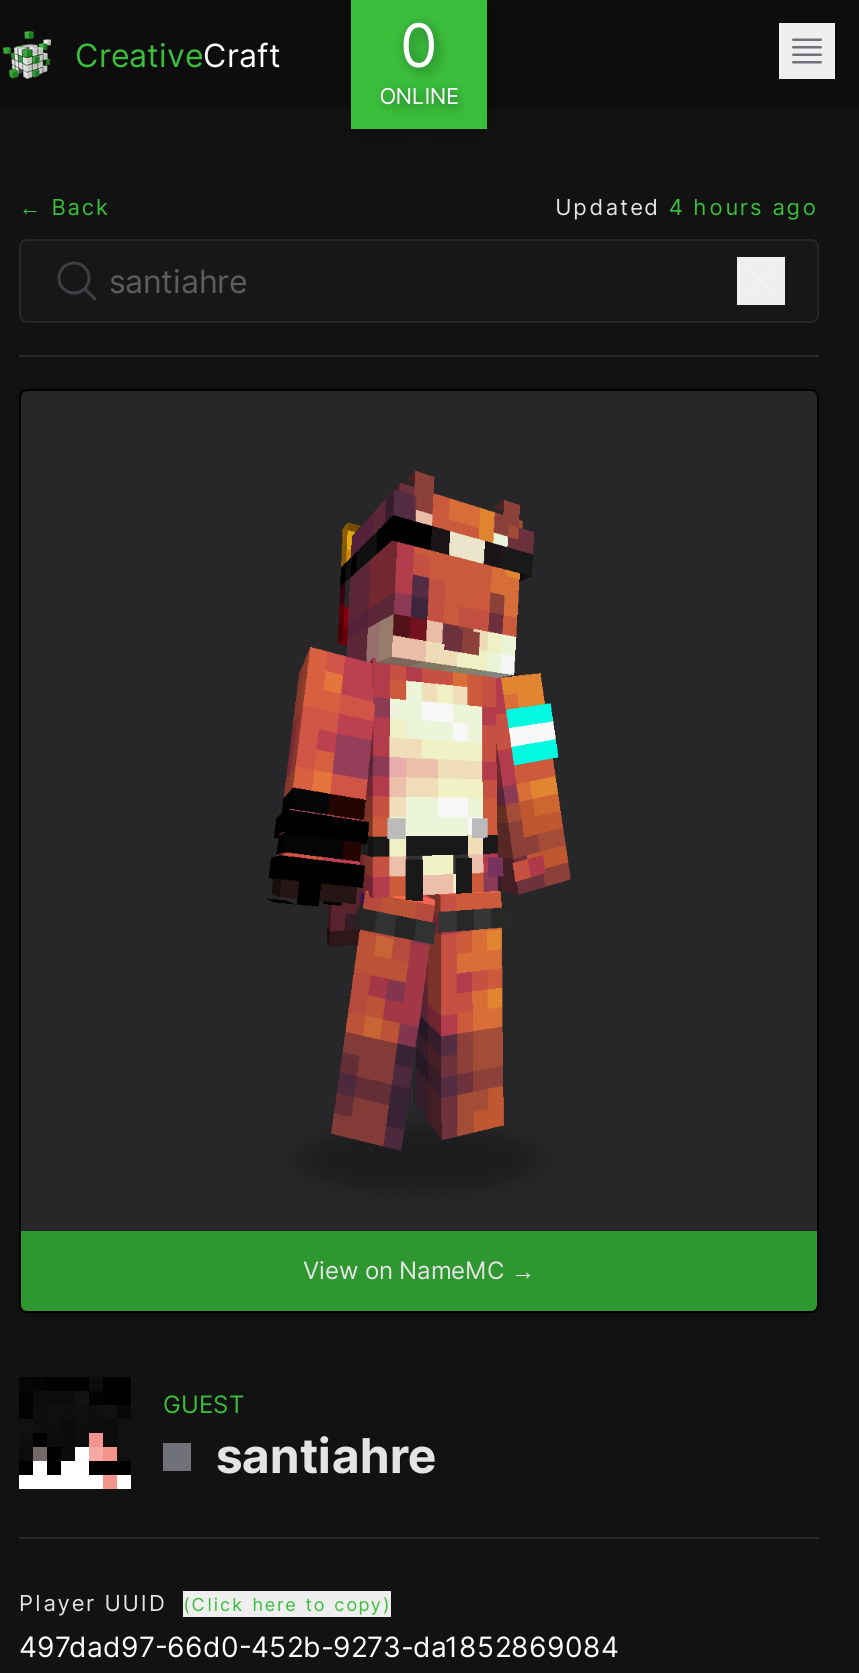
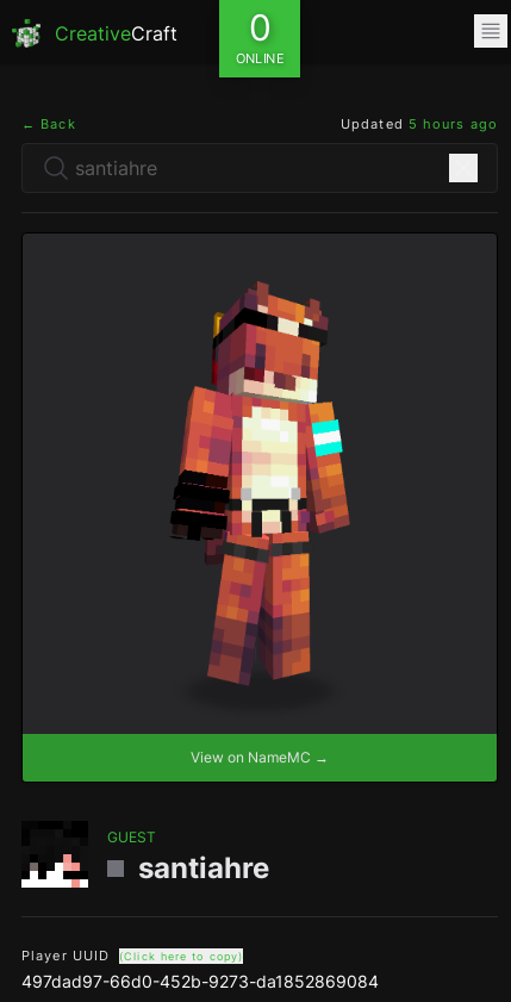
- Updated 4 hours ago
+ Updated 5 hours ago
